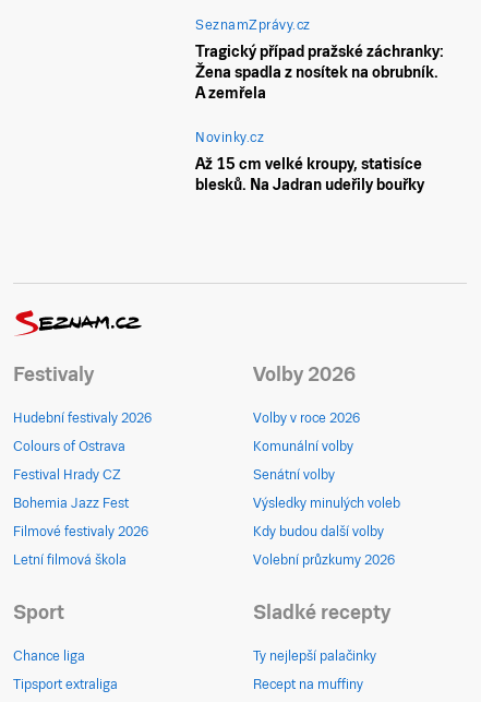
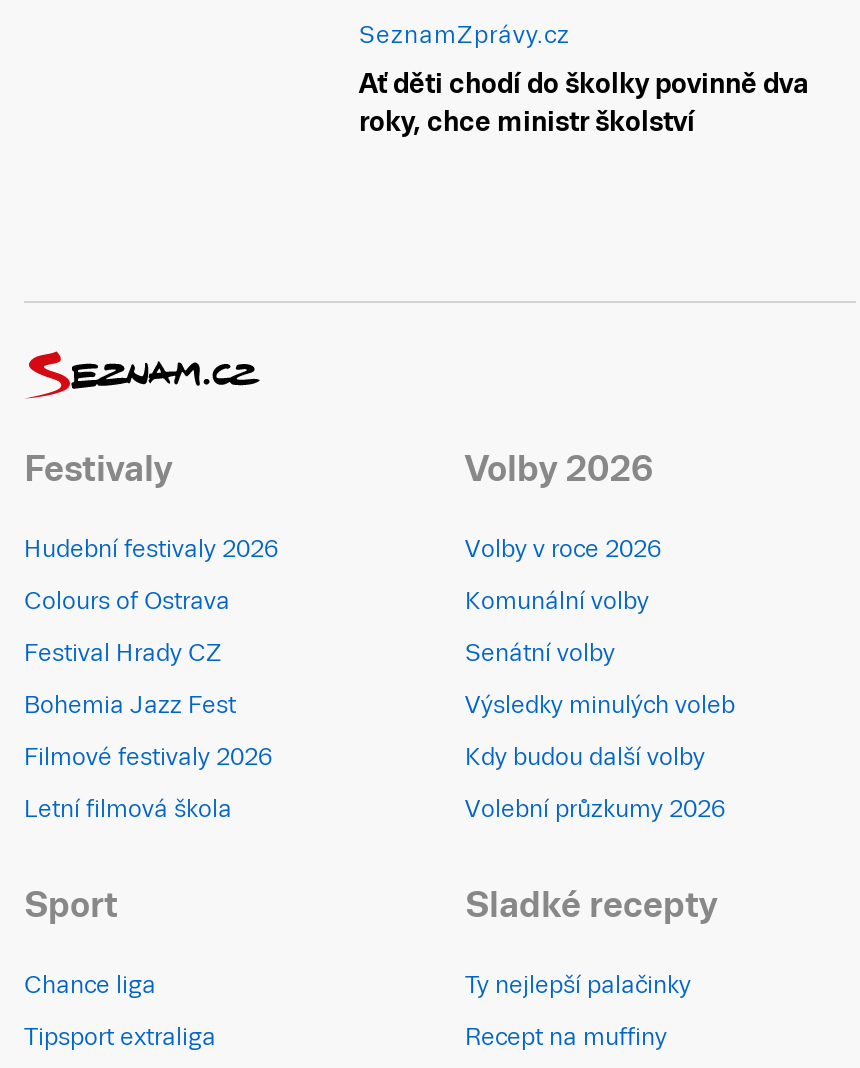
- Tragický případ pražské záchranky:
- Žena spadla z nosítek na obrubník.
- A zemřela
- Novinky.cz
- Až 15 cm velké kroupy, statisíce
- blesků. Na Jadran udeřily bouřky
+ Ať děti chodí do školky povinně dva
+ roky, chce ministr školství
